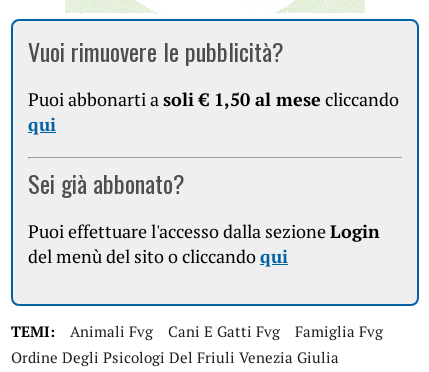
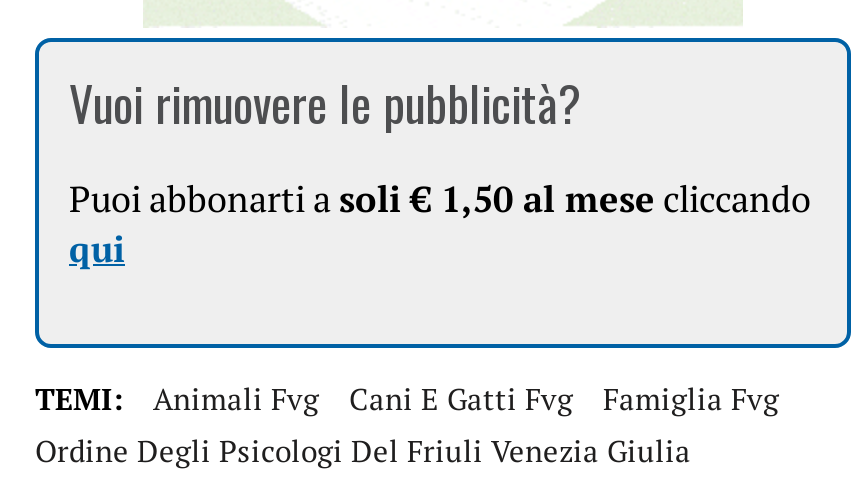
- Sei già abbonato?
- Puoi effettuare l'accesso dalla sezione Login
- del menù del sito o cliccando qui
